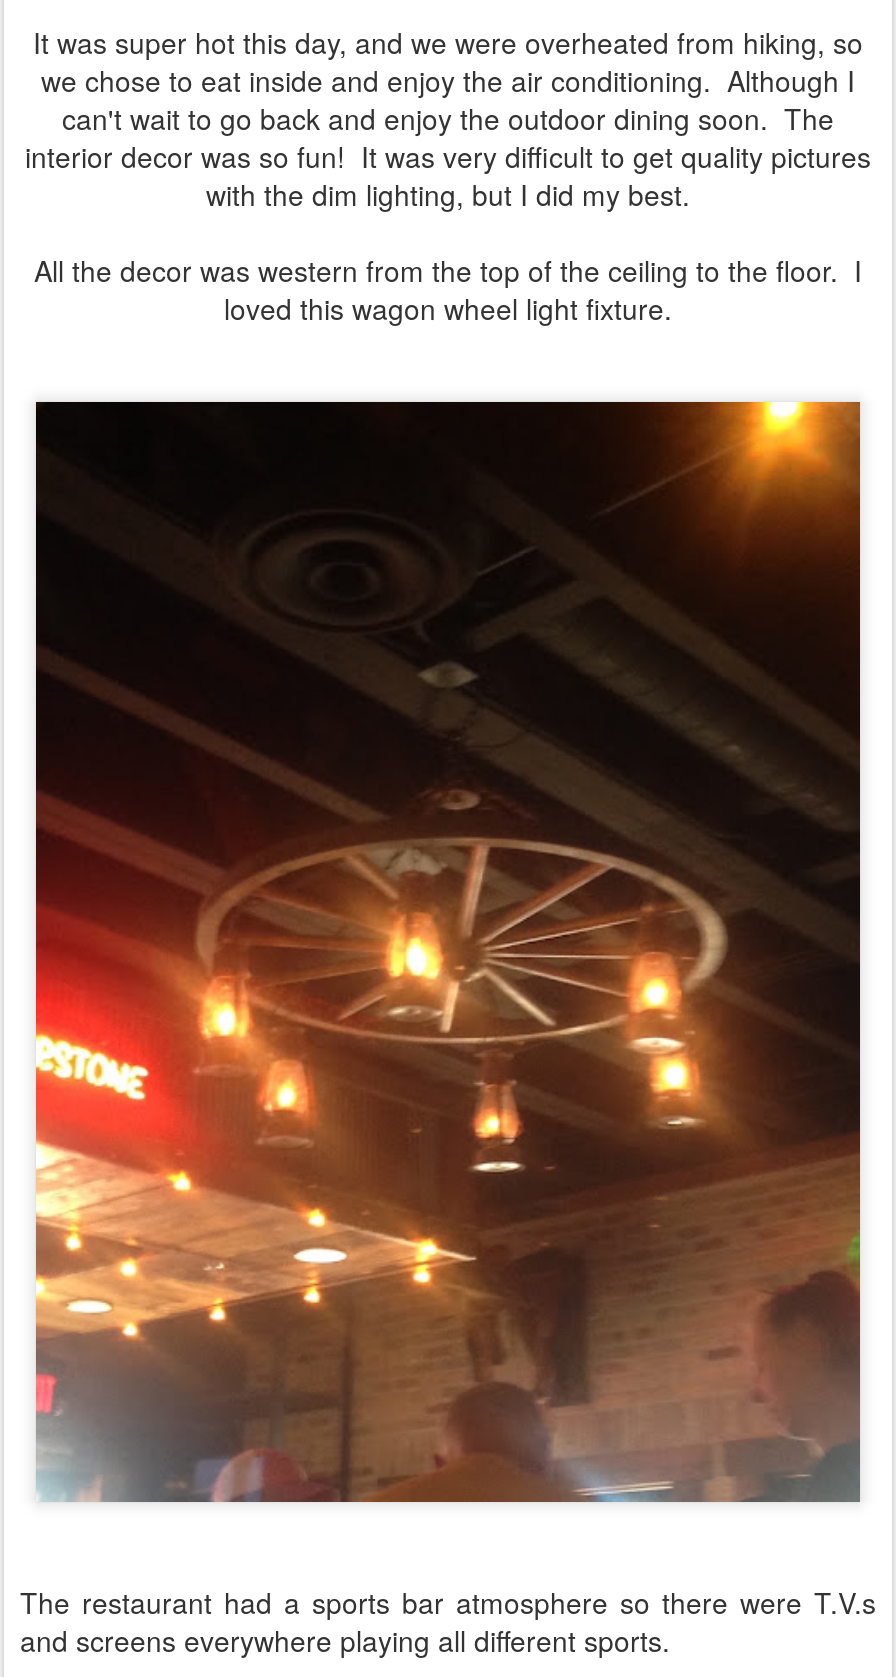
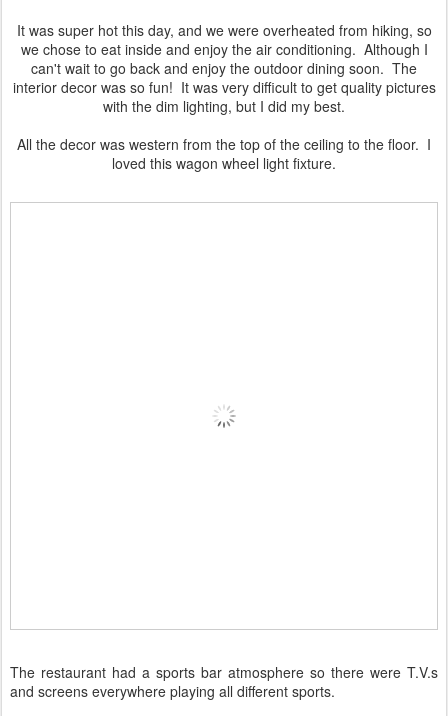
- [image]
